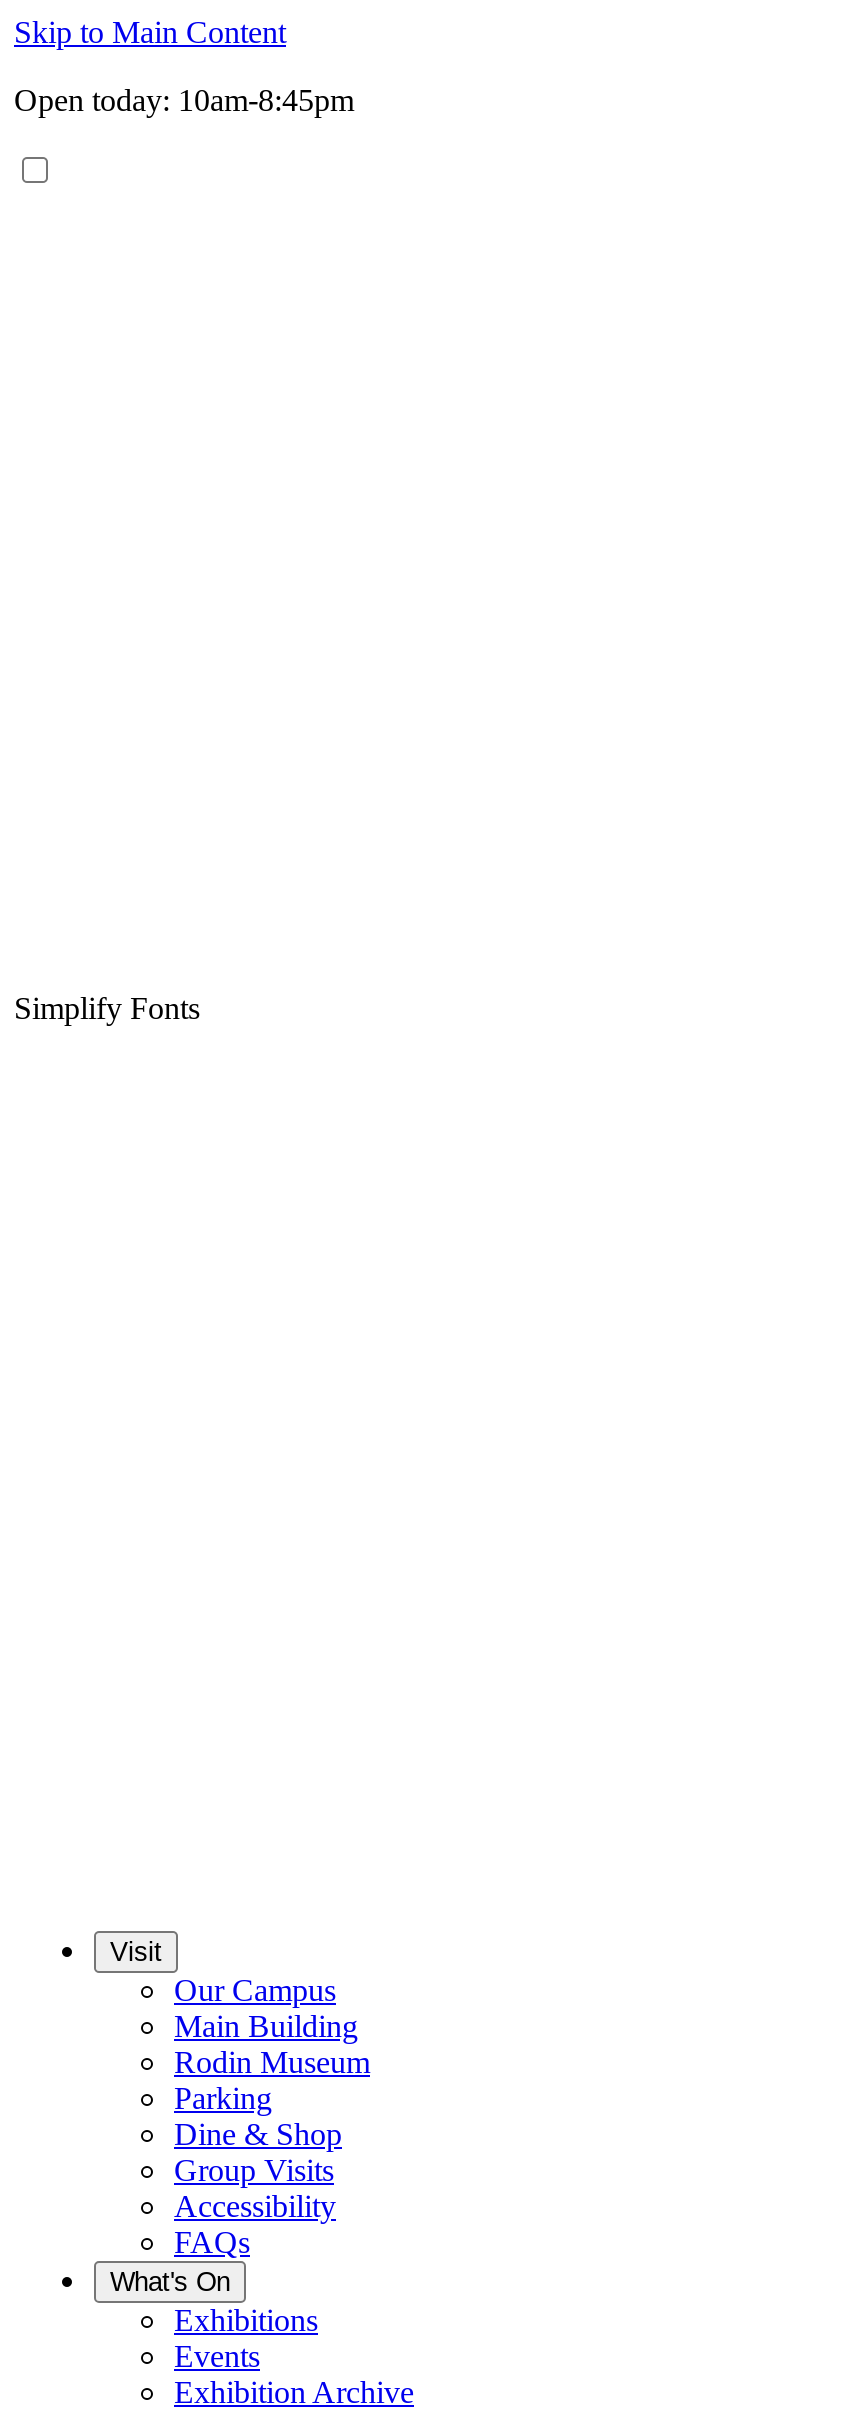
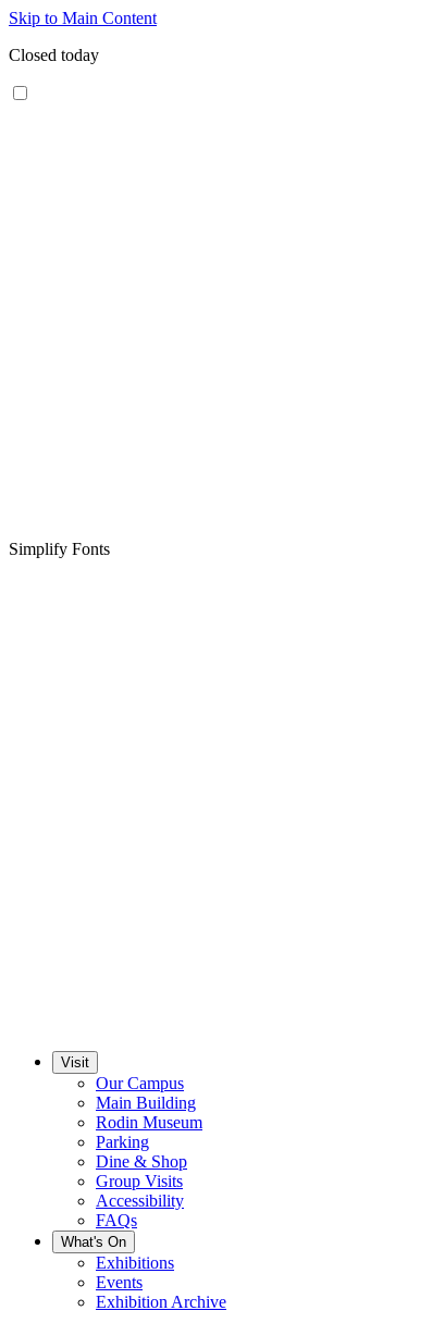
- Open today: 10am-8:45pm
+ Closed today
